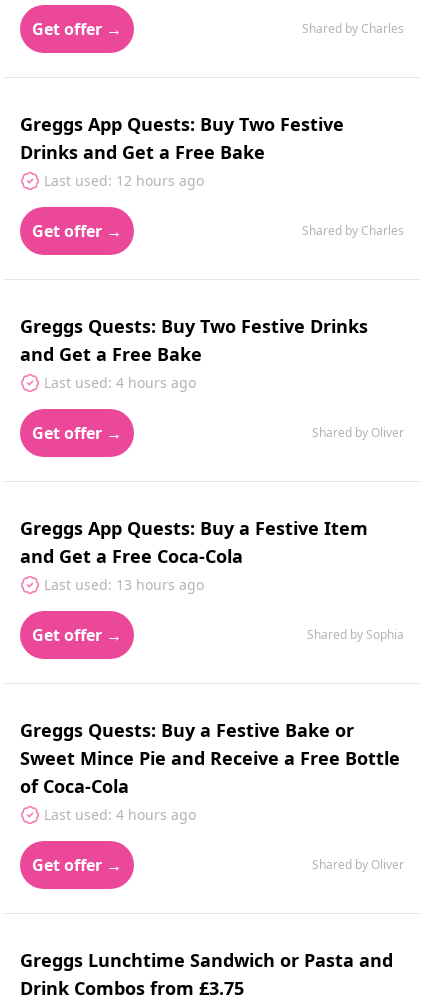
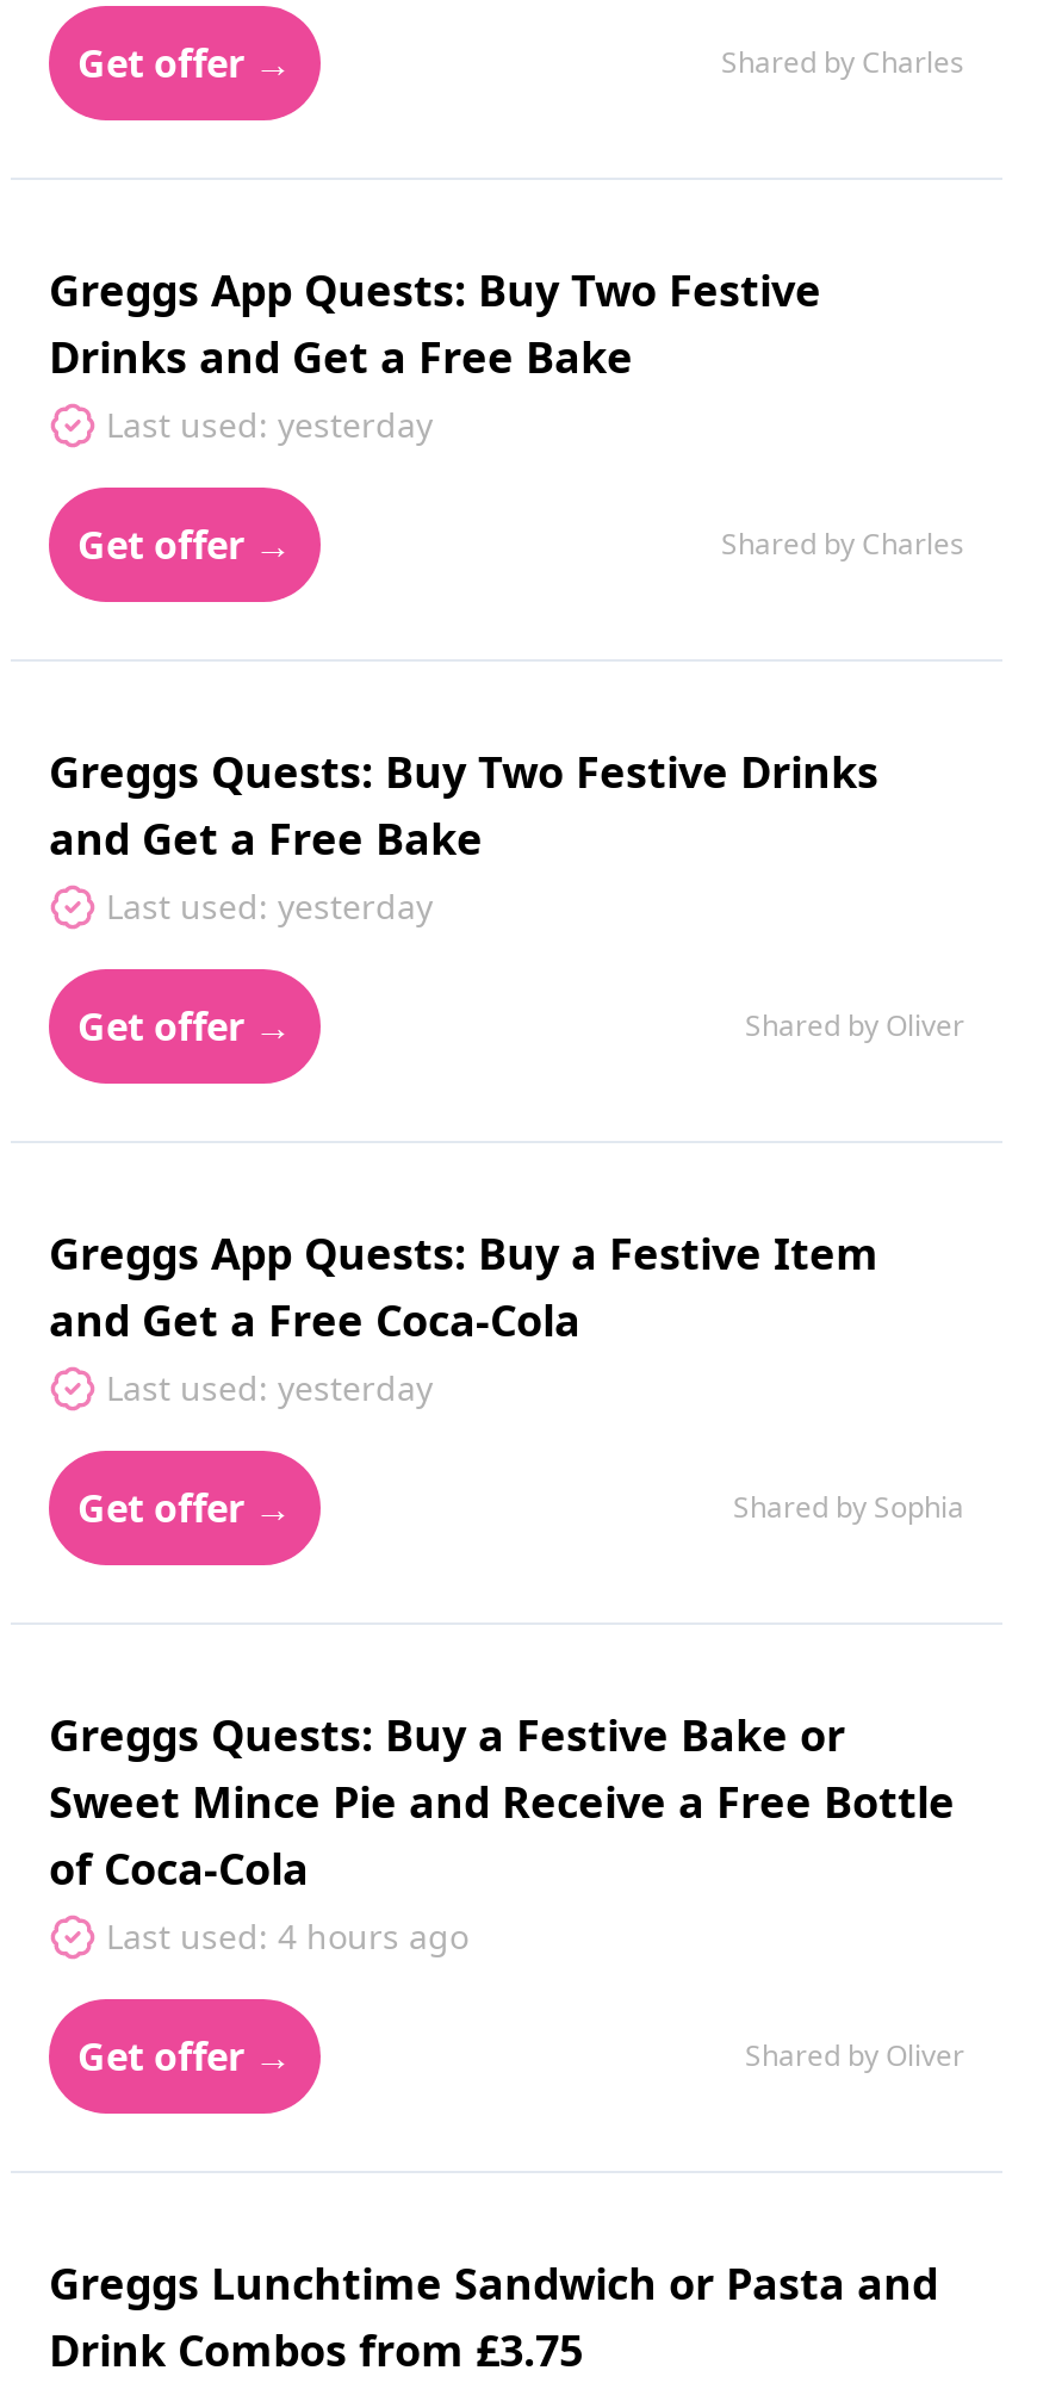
- Last used: 12 hours ago
+ Last used: yesterday

- Last used: 4 hours ago
+ Last used: yesterday

- Last used: 13 hours ago
+ Last used: yesterday
